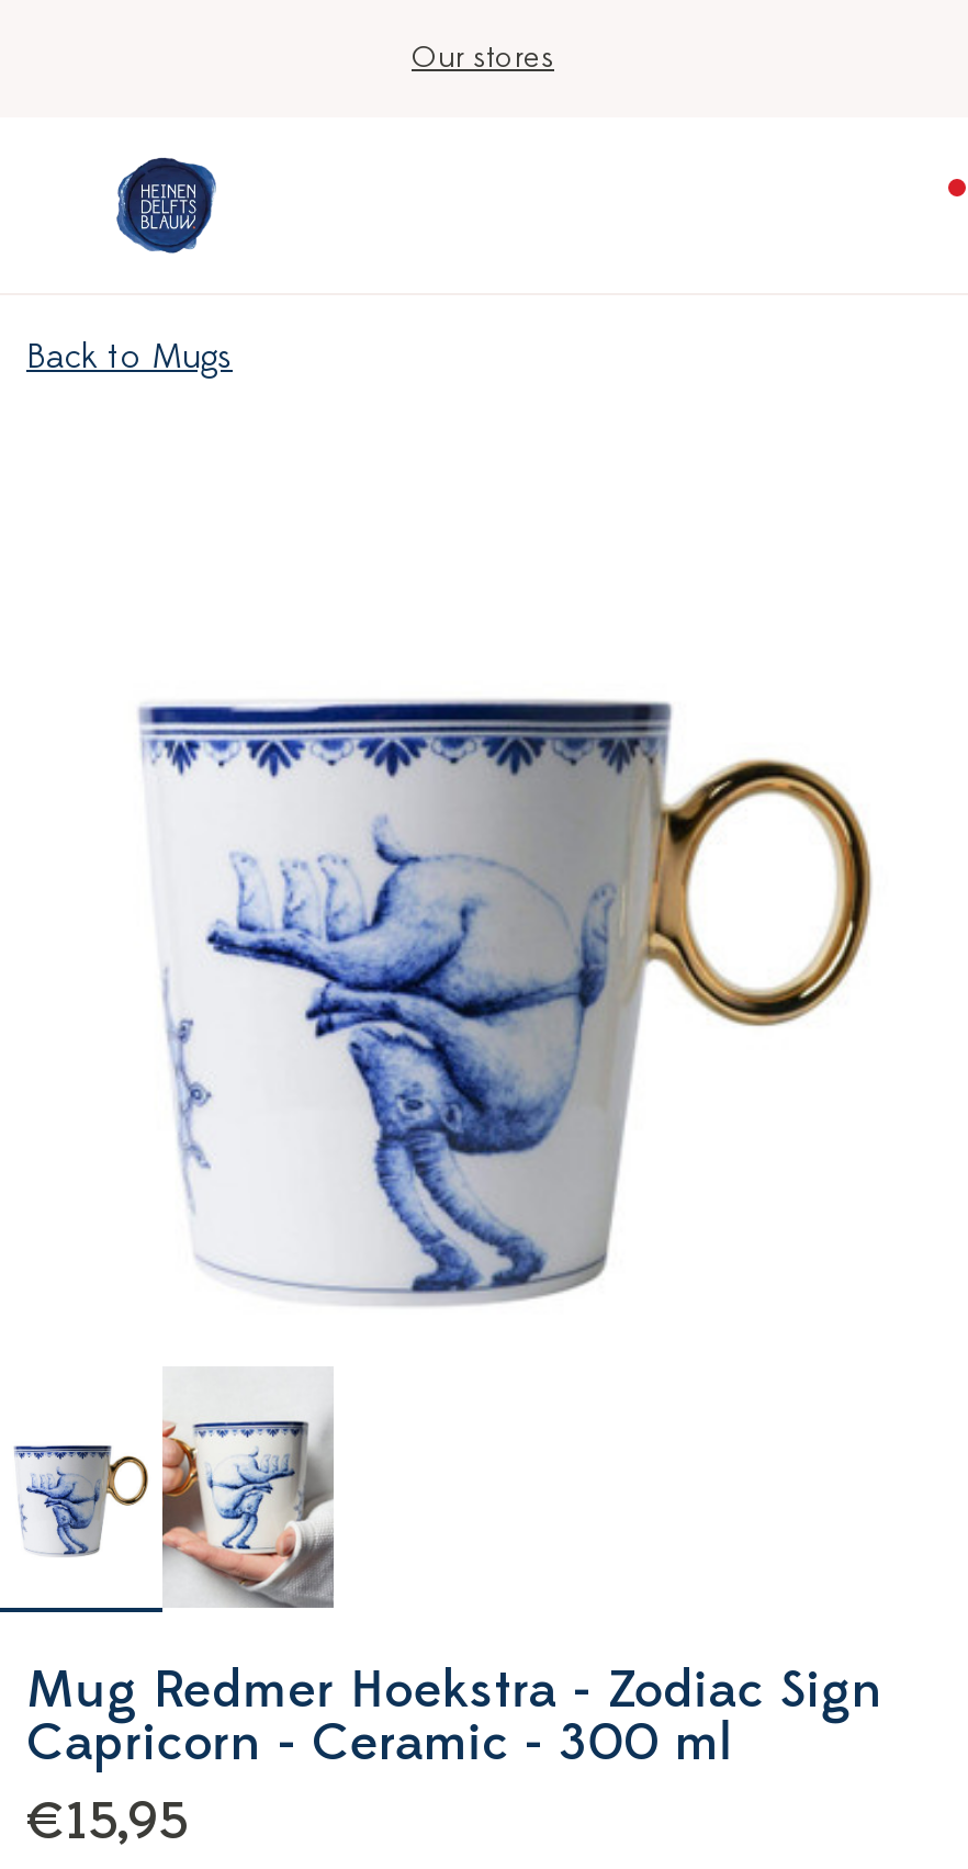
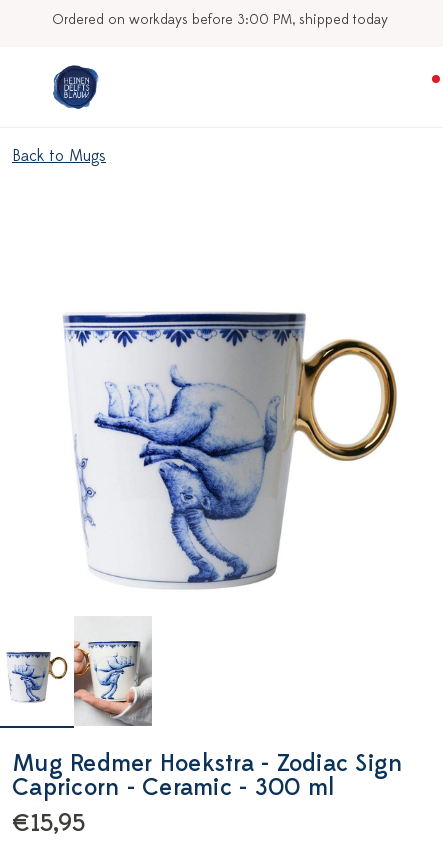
- Our stores
+ Ordered on workdays before 3:00 PM, shipped today
